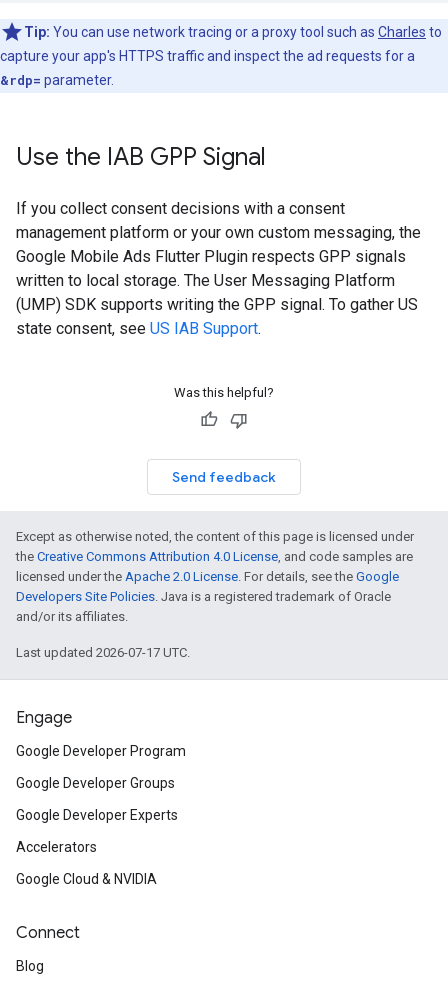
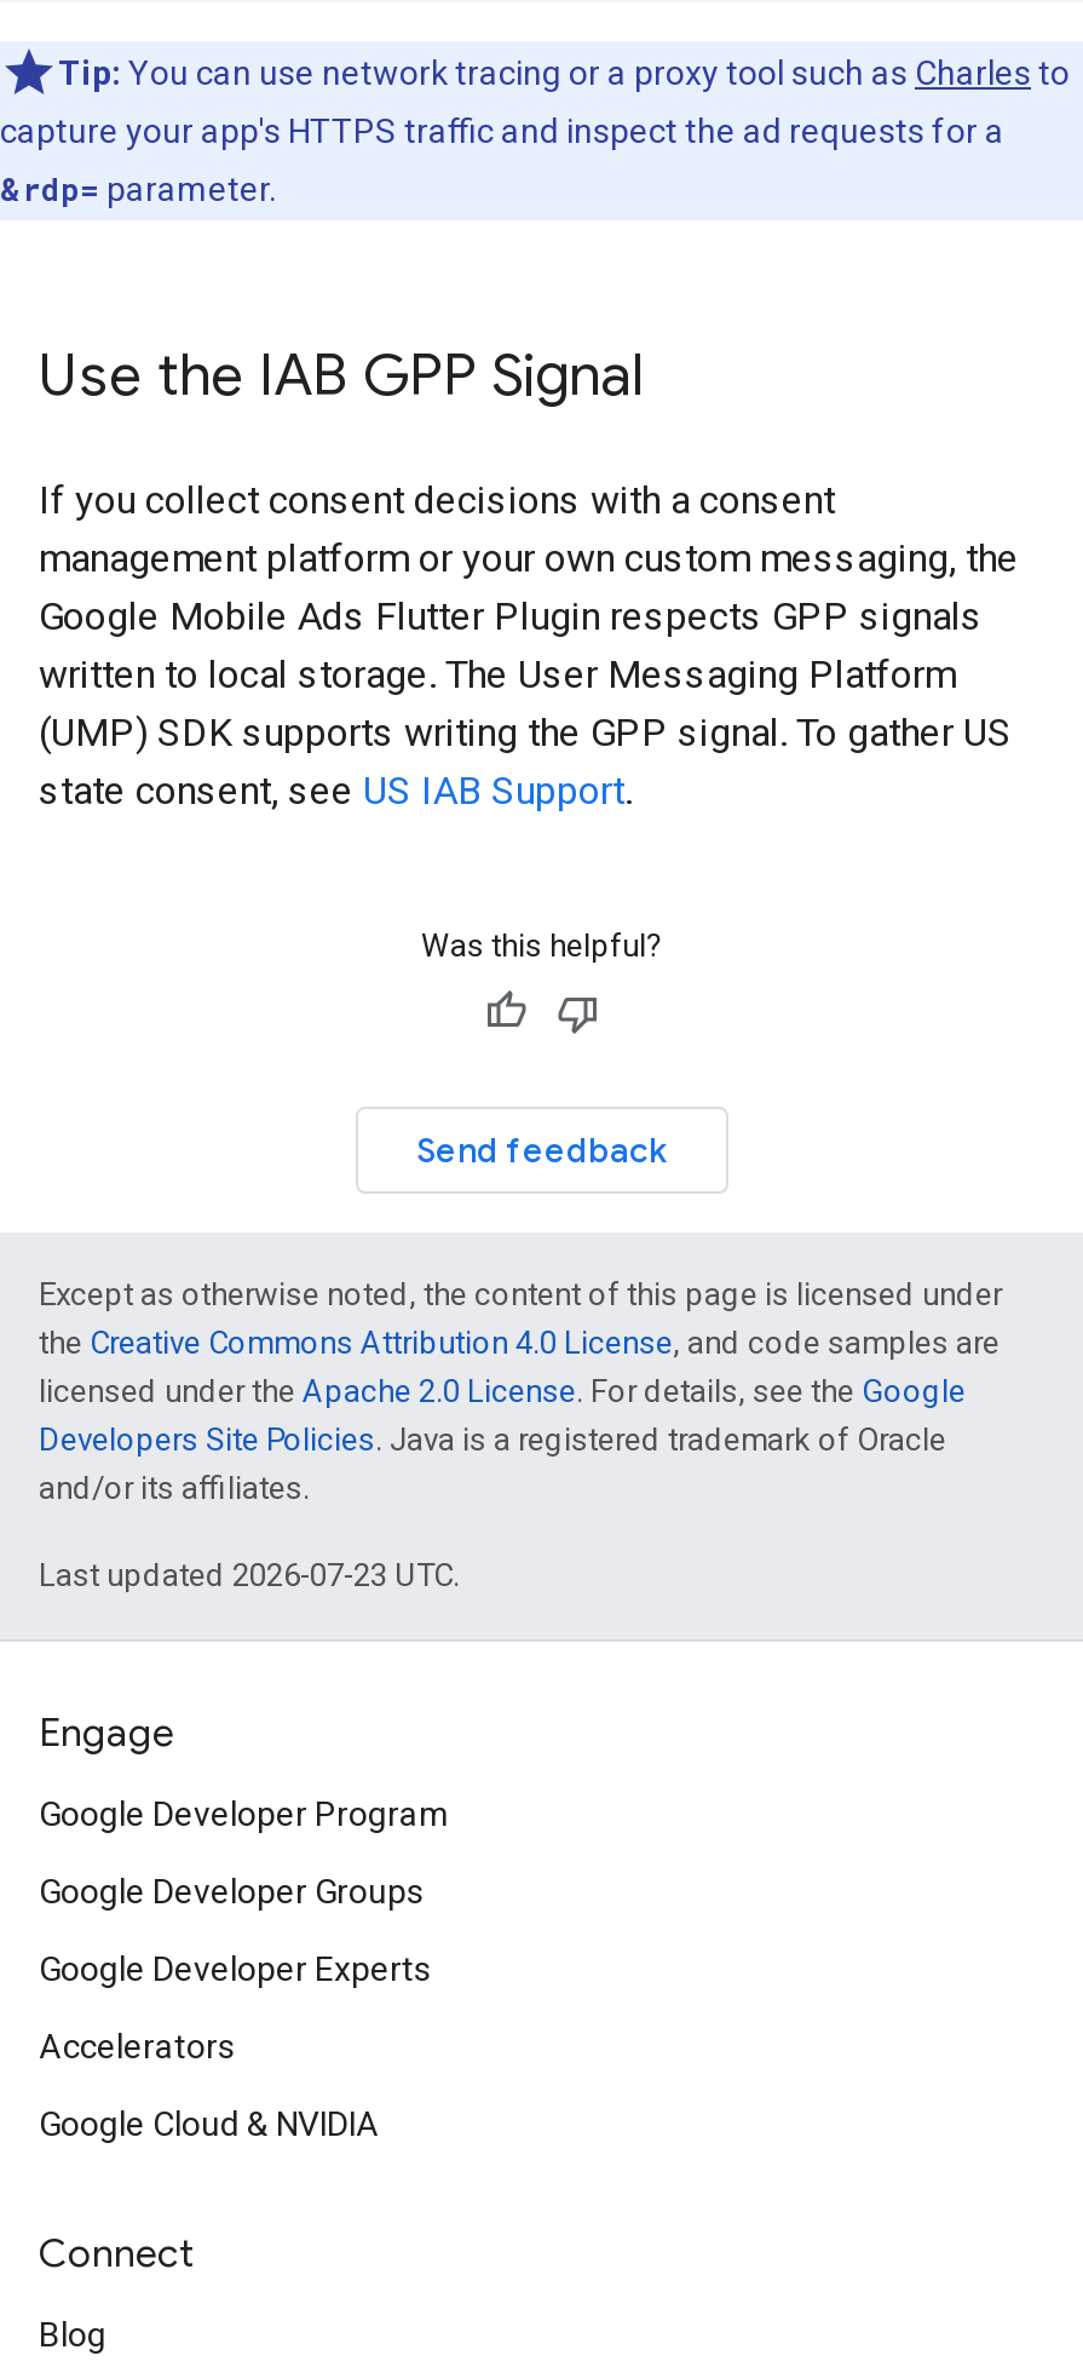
- Last updated 2026-07-17 UTC.
+ Last updated 2026-07-23 UTC.
